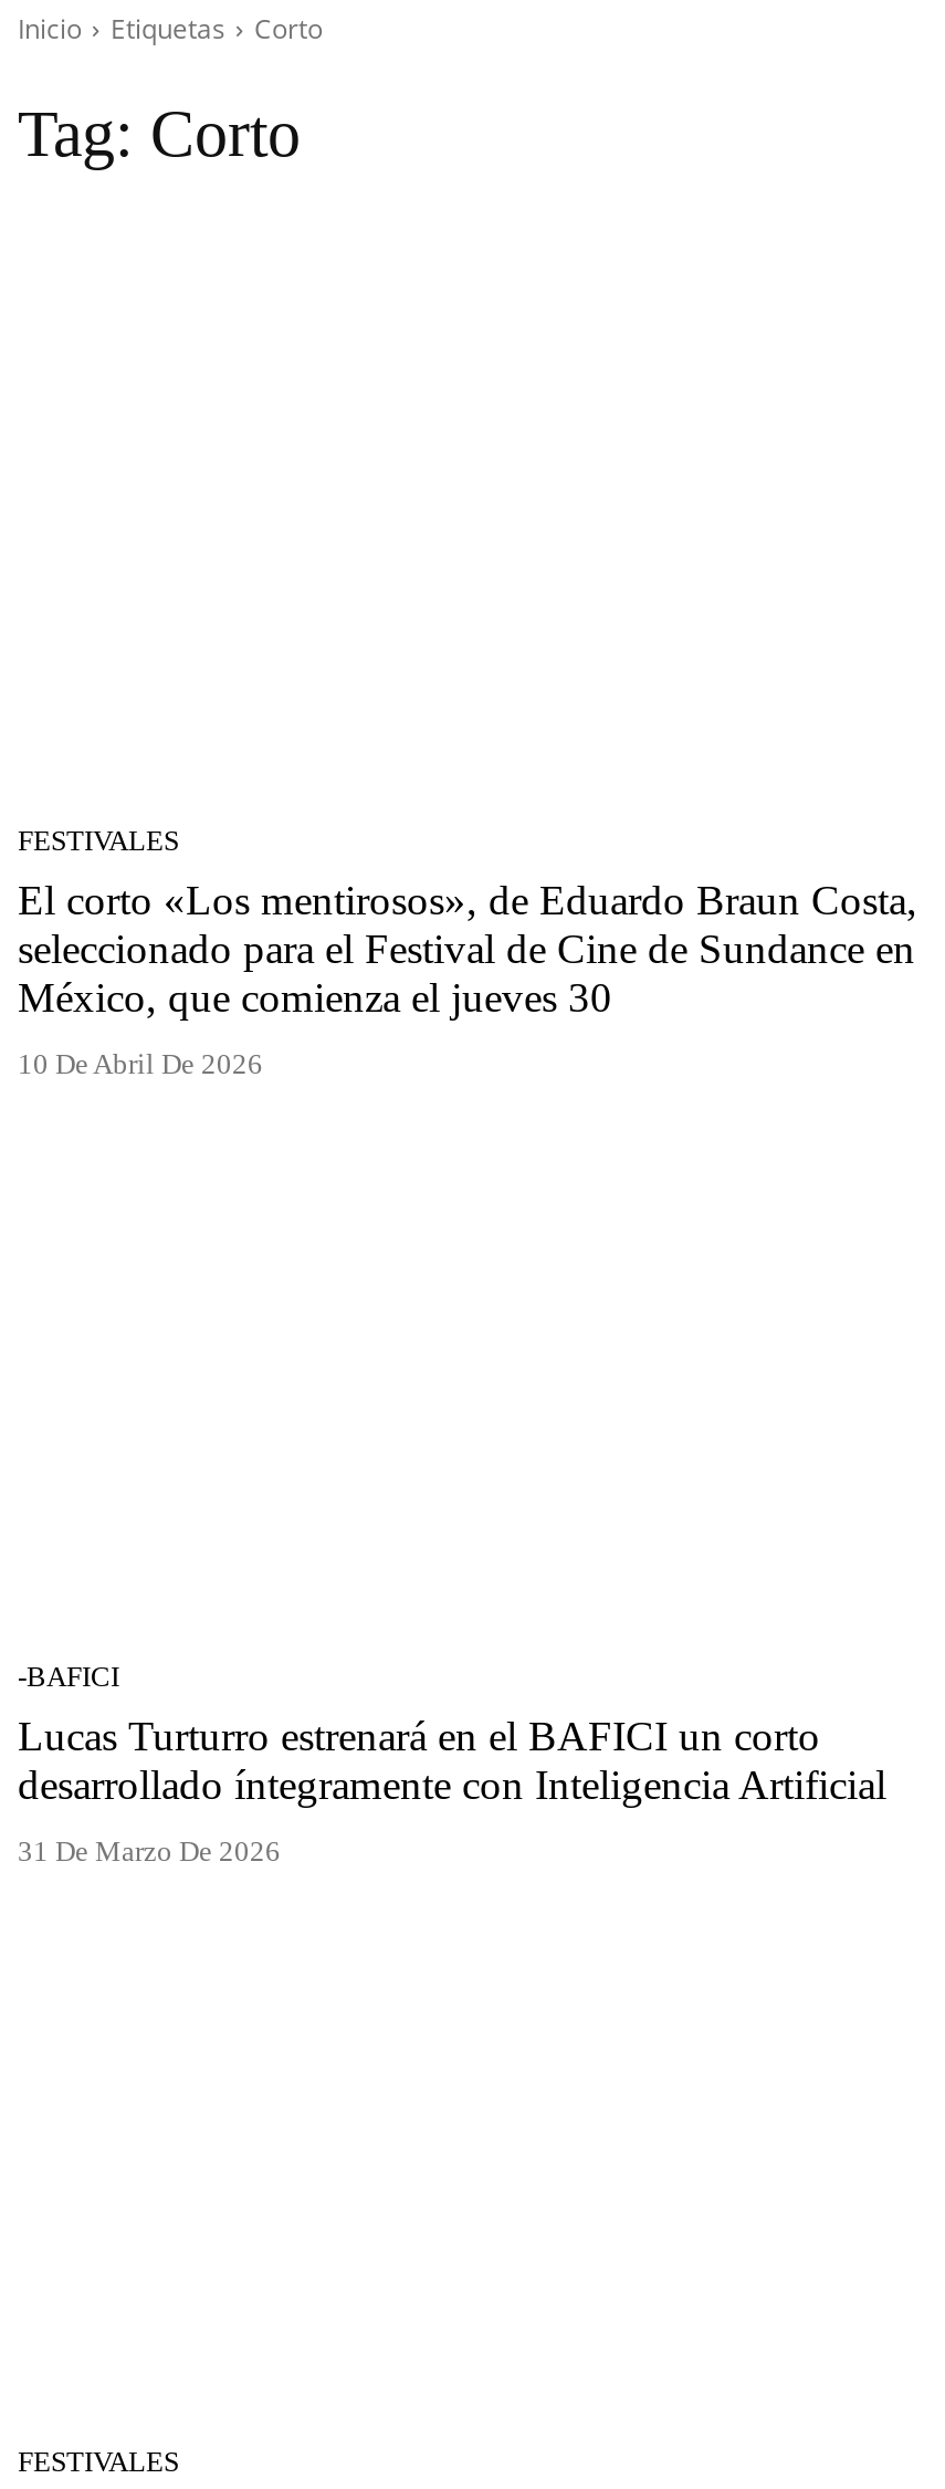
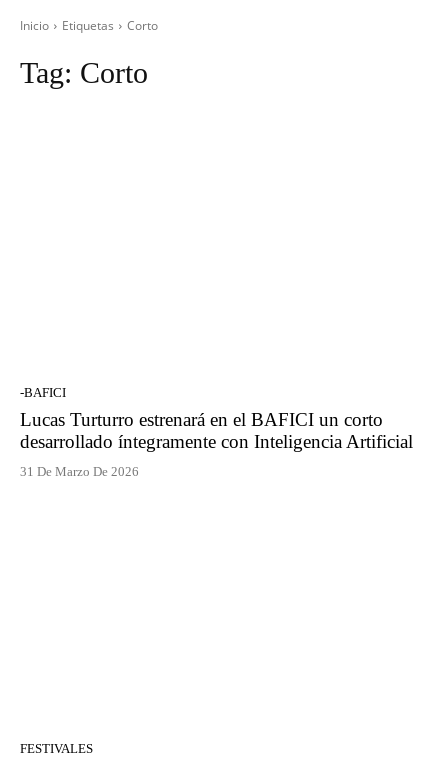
- FESTIVALES
- El corto «Los mentirosos», de Eduardo Braun Costa,
- seleccionado para el Festival de Cine de Sundance en
- México, que comienza el jueves 30
- 10 De Abril De 2026
